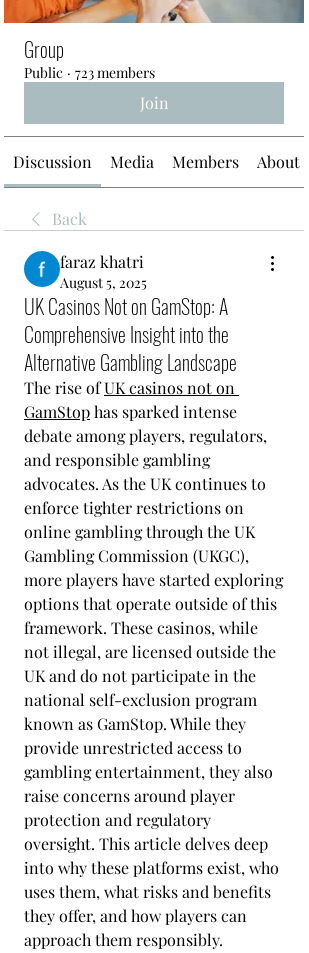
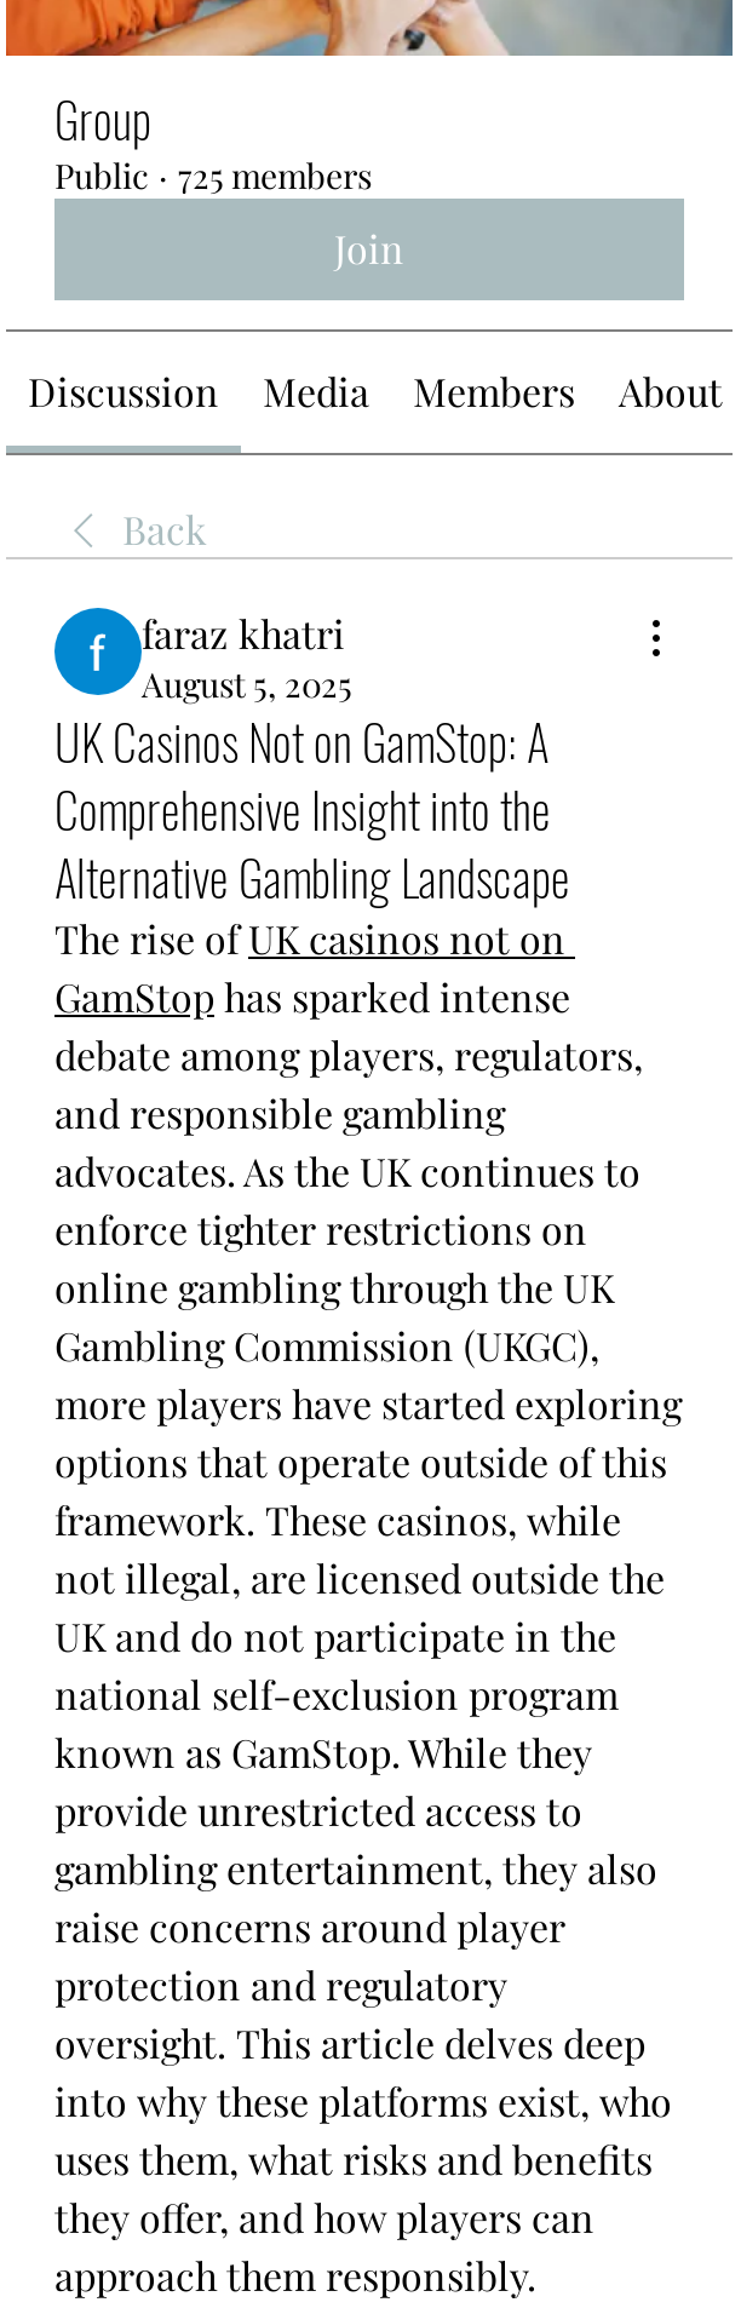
- Public · 723 members
+ Public · 725 members
